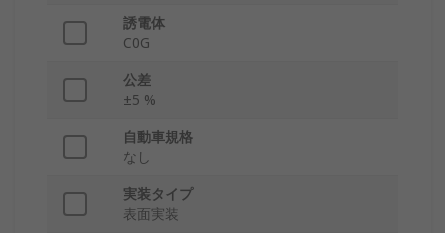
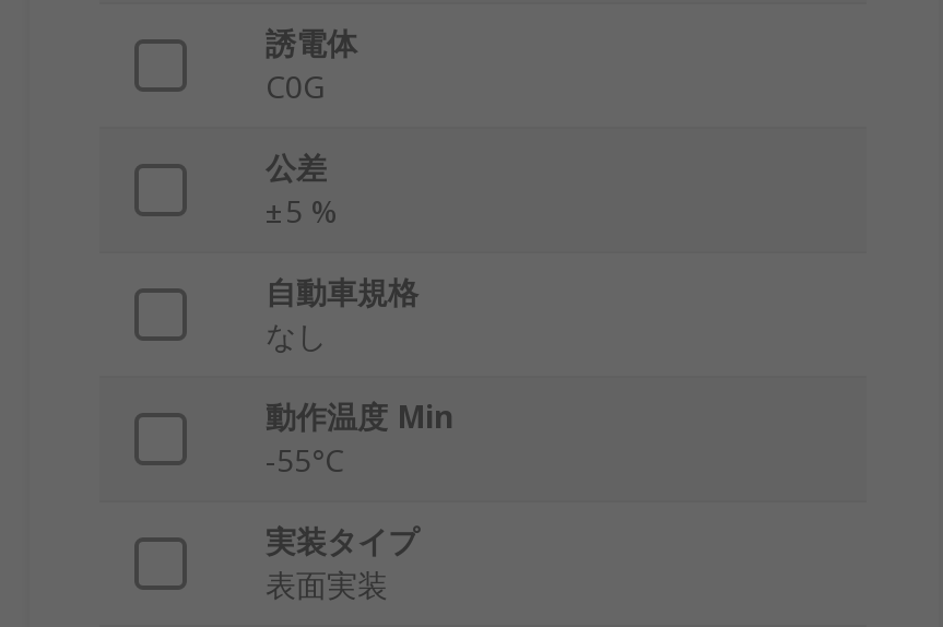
+ 動作温度 Min
+ -55°C
